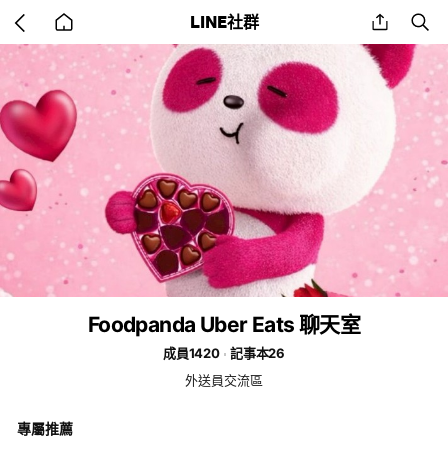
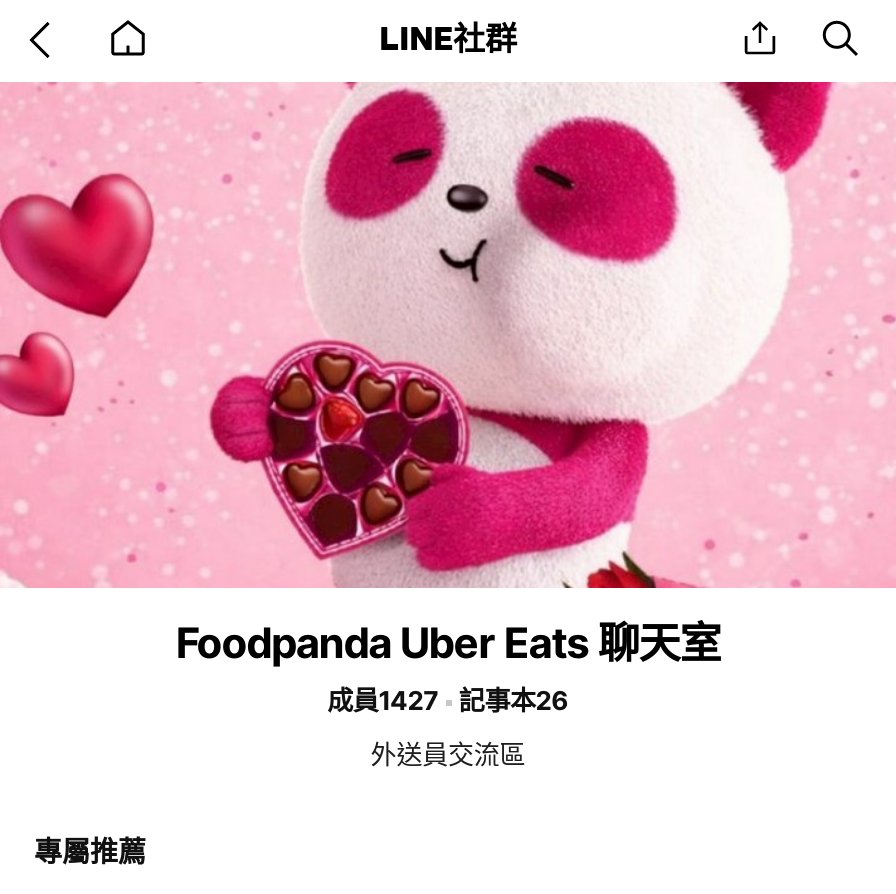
- 成員1420 記事本26
+ 成員1427 記事本26
